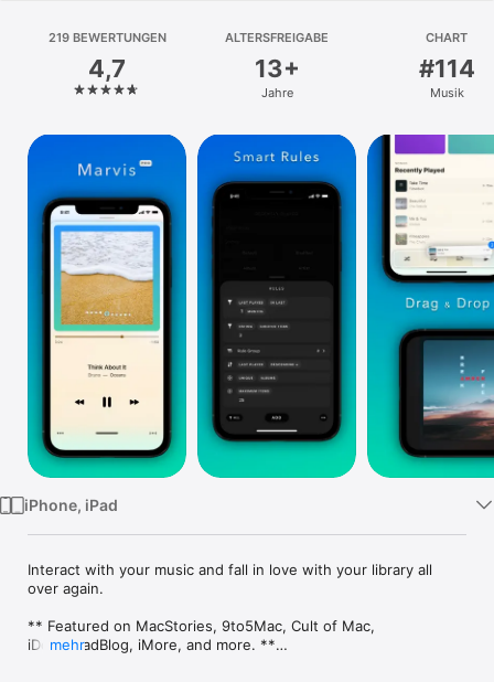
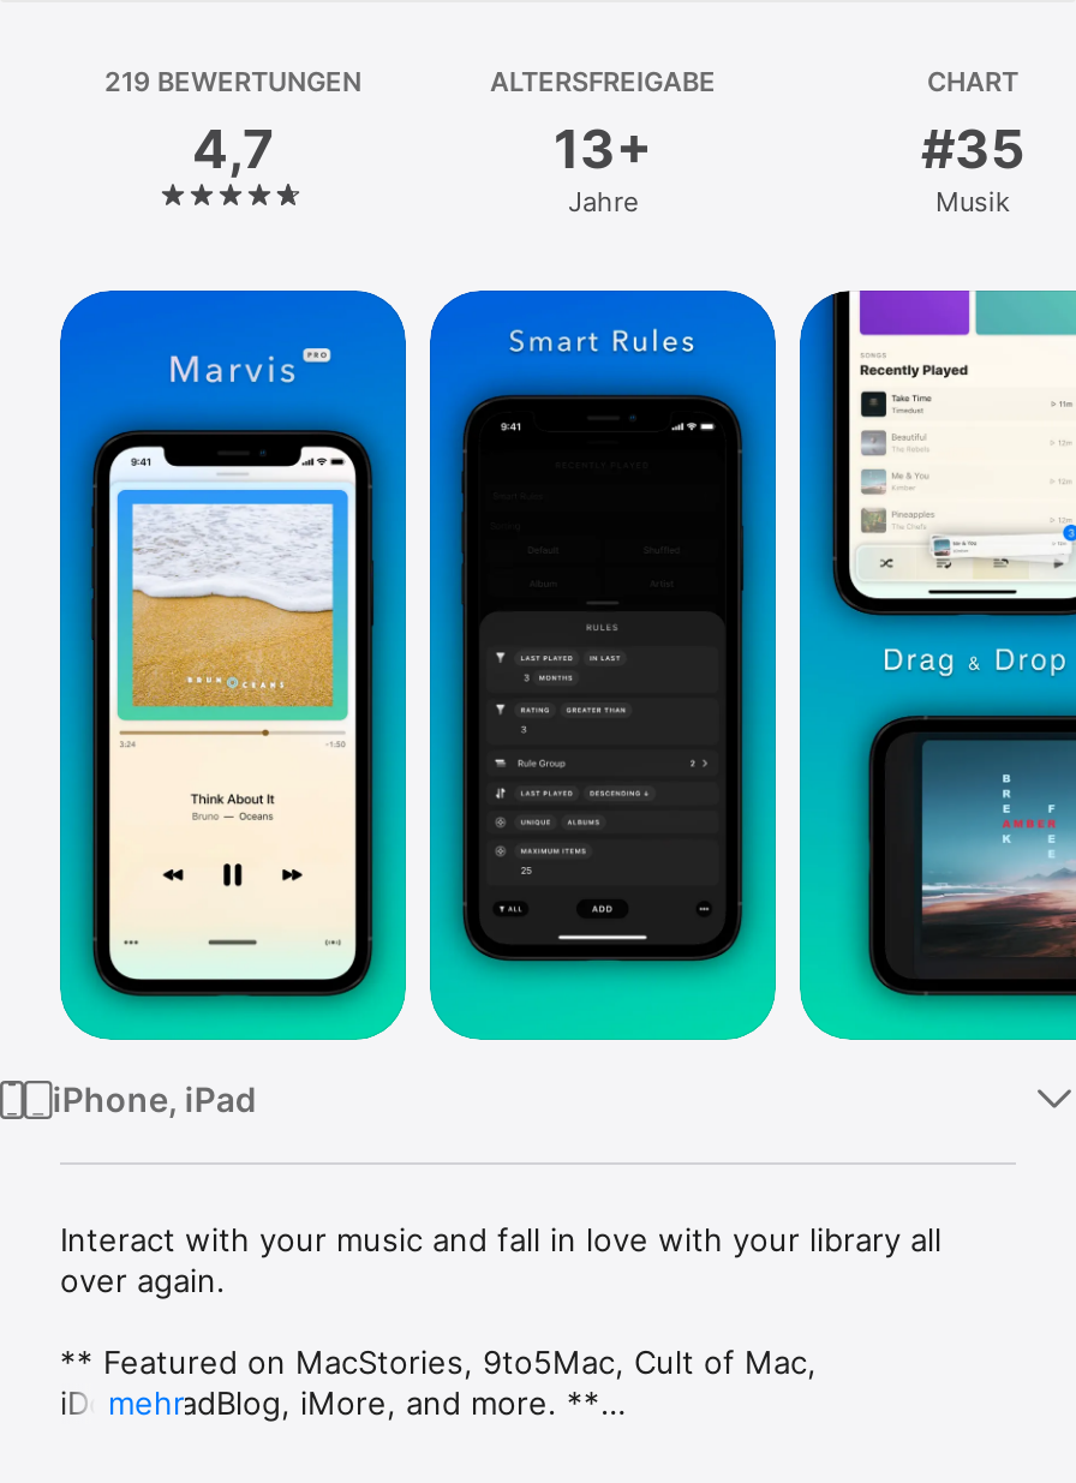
- #114
+ #35
